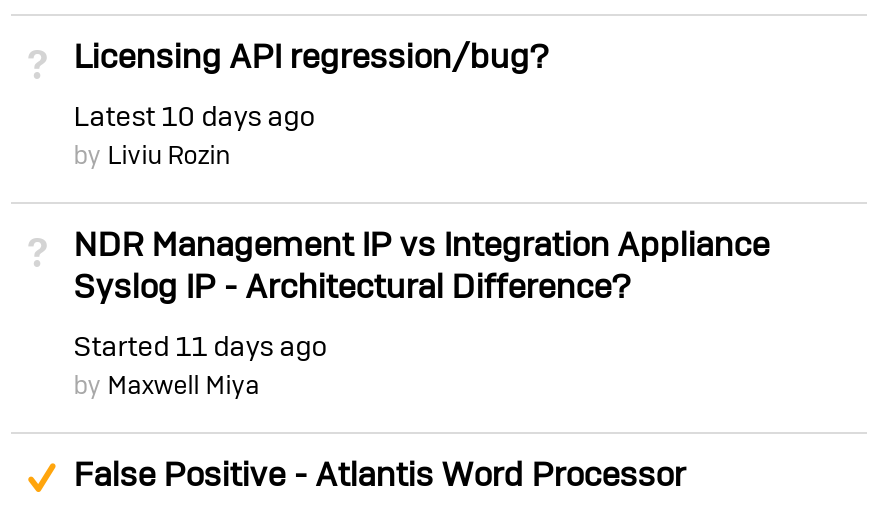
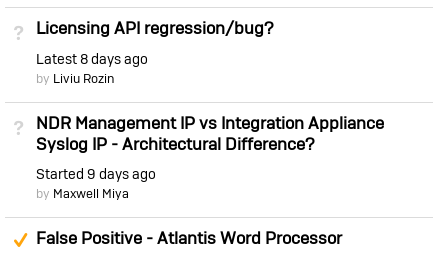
- Latest 10 days ago
+ Latest 8 days ago

- Started 11 days ago
+ Started 9 days ago
